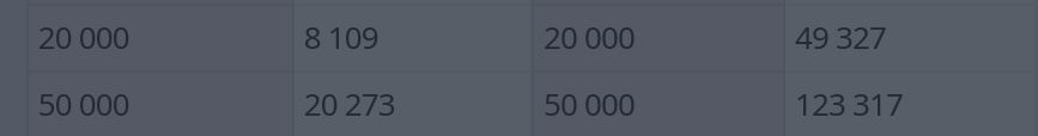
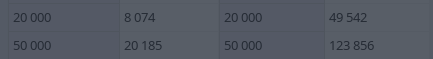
- 8 109
+ 8 074

- 49 327
+ 49 542

- 20 273
+ 20 185

- 123 317
+ 123 856
